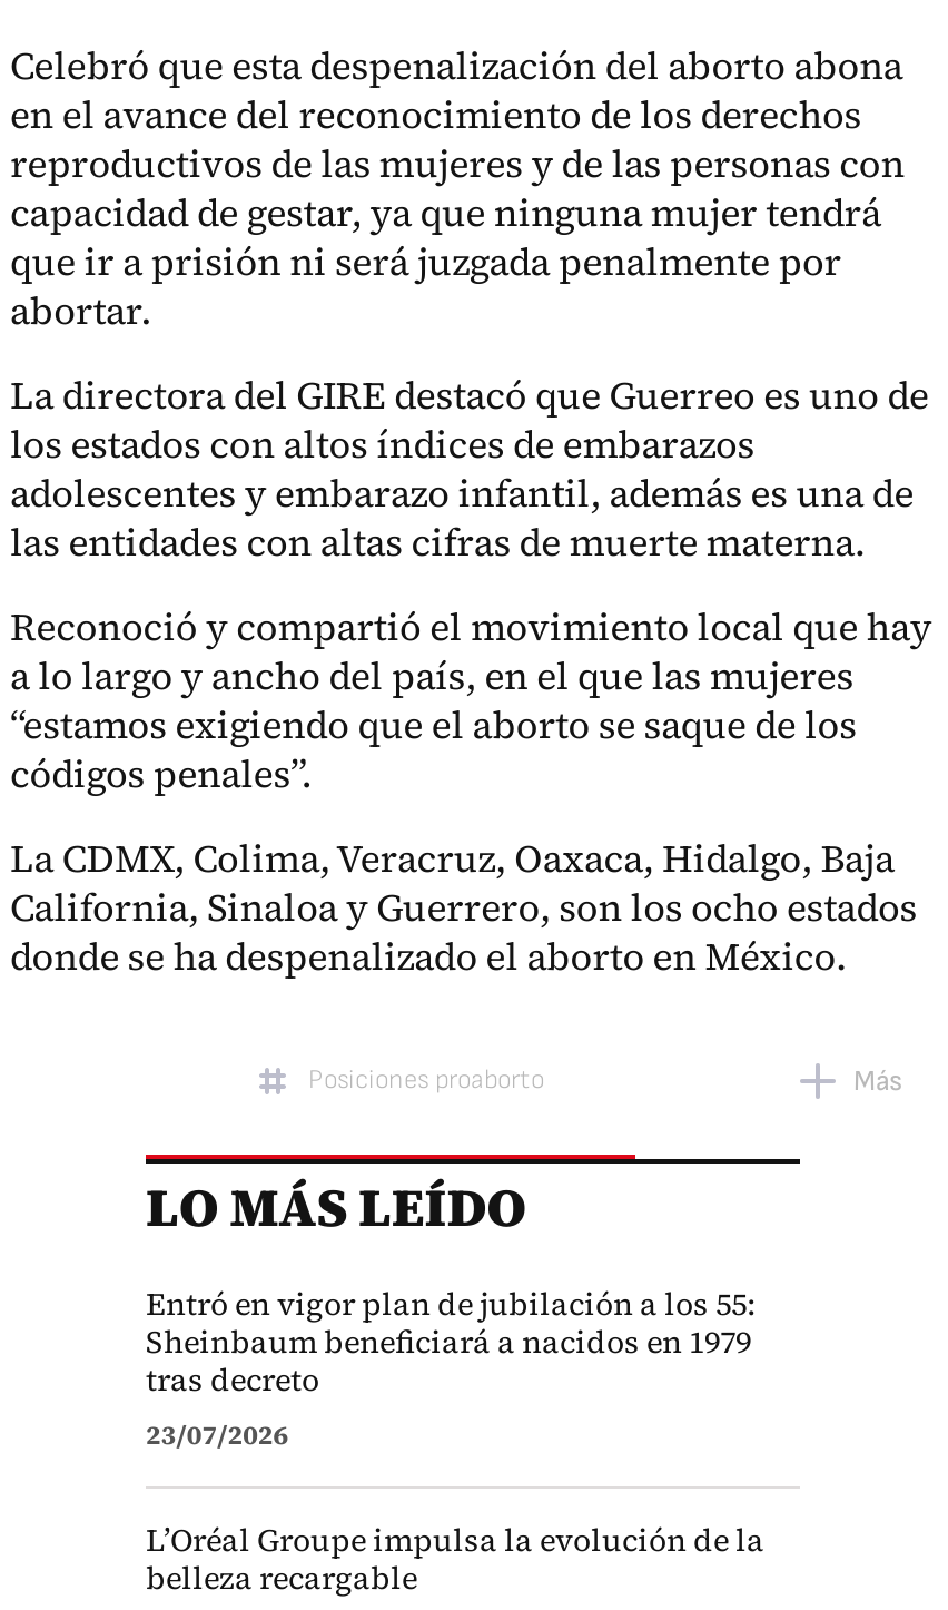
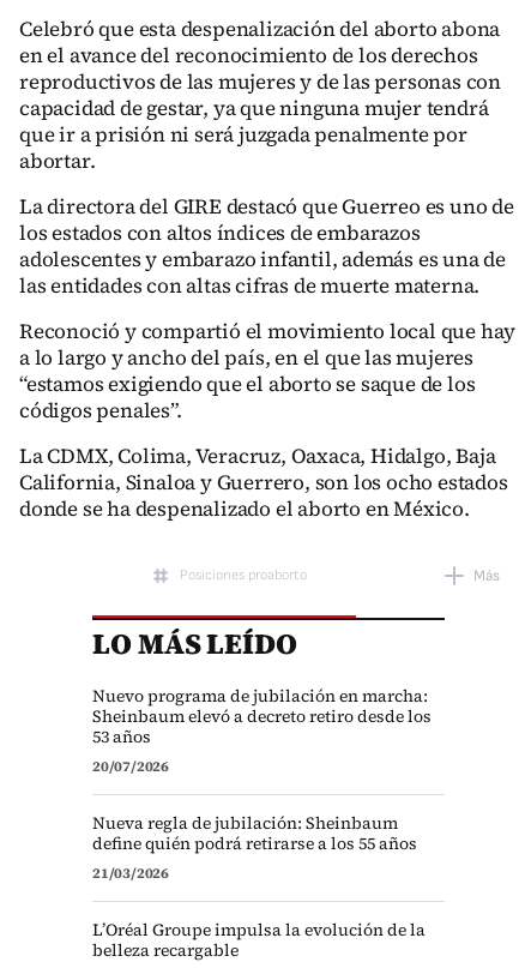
- Entró en vigor plan de jubilación a los 55:
- Sheinbaum beneficiará a nacidos en 1979
- tras decreto
- 23/07/2026
+ Nuevo programa de jubilación en marcha:
+ Sheinbaum elevó a decreto retiro desde los
+ 53 años
+ 20/07/2026
+ Nueva regla de jubilación: Sheinbaum
+ define quién podrá retirarse a los 55 años
+ 21/03/2026
